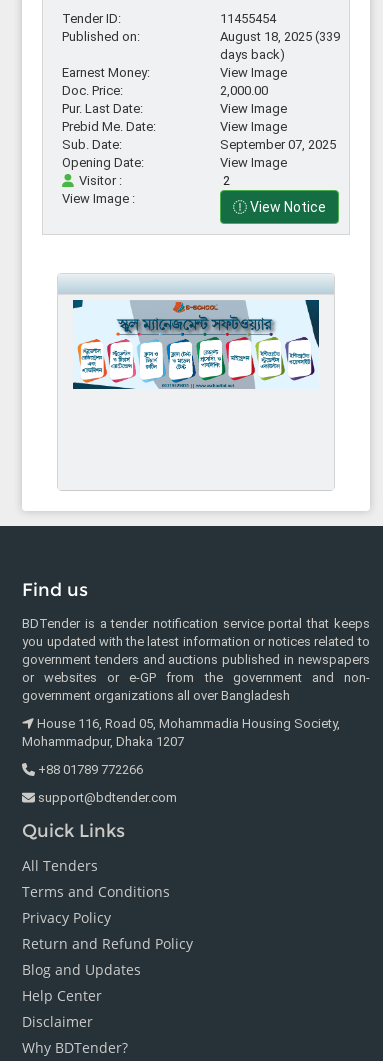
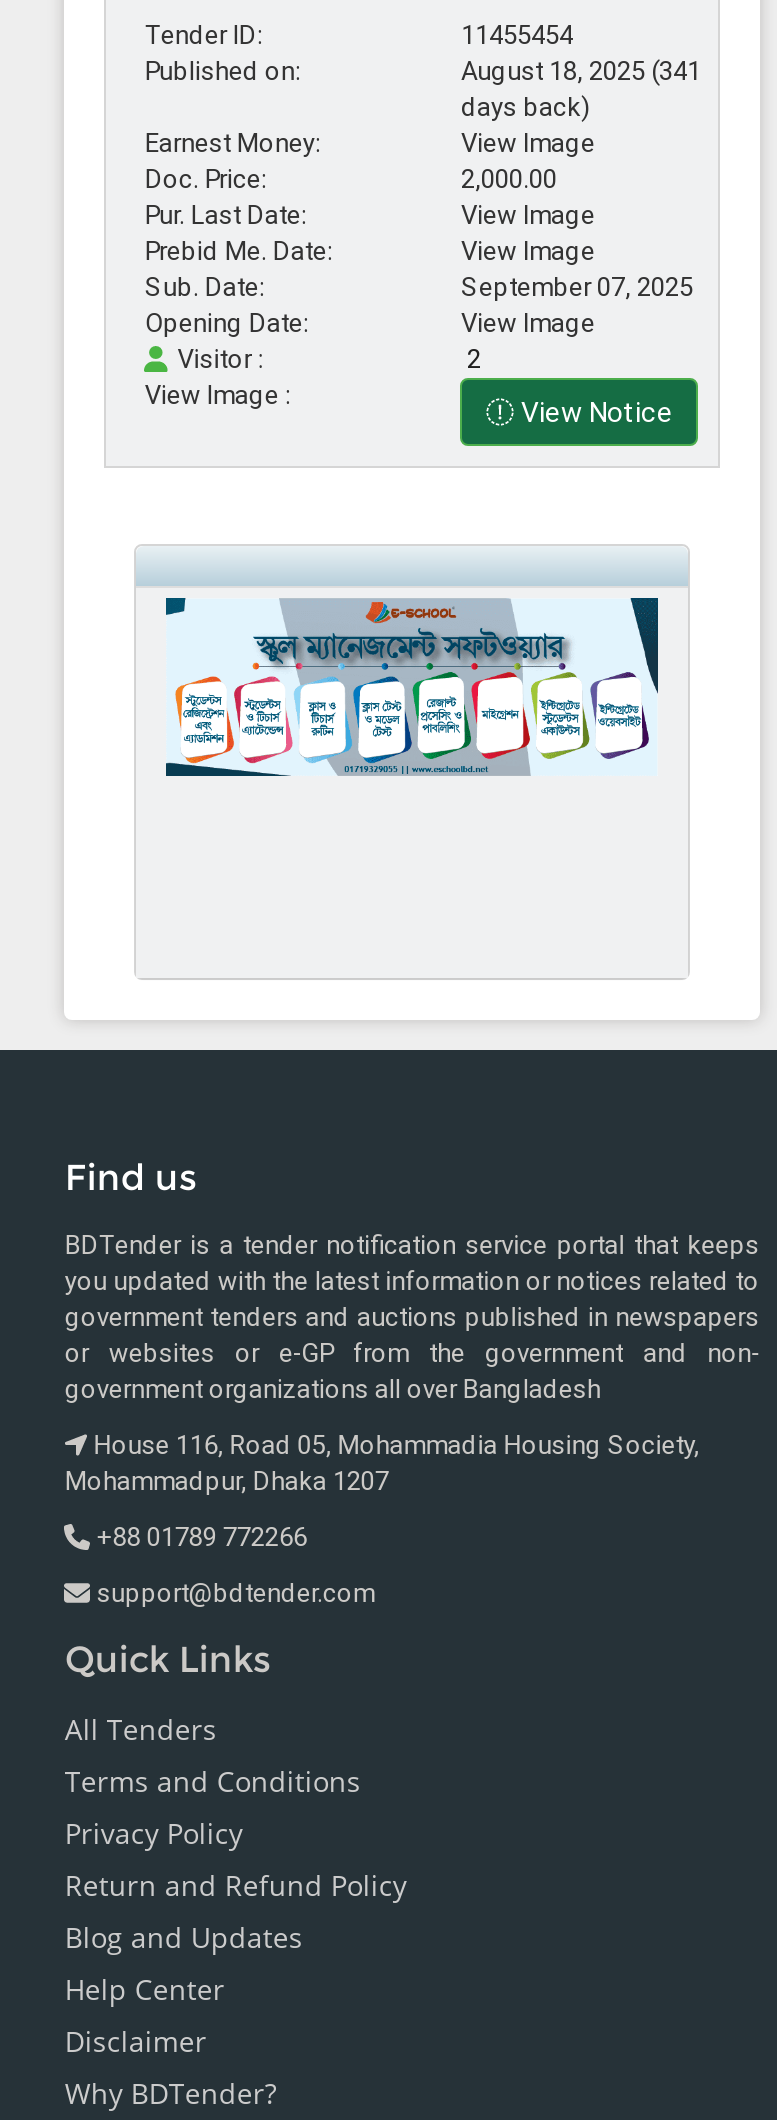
- August 18, 2025 (339
+ August 18, 2025 (341
